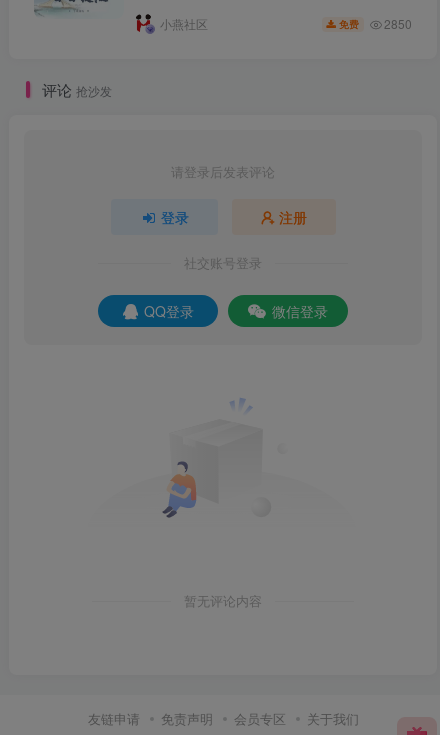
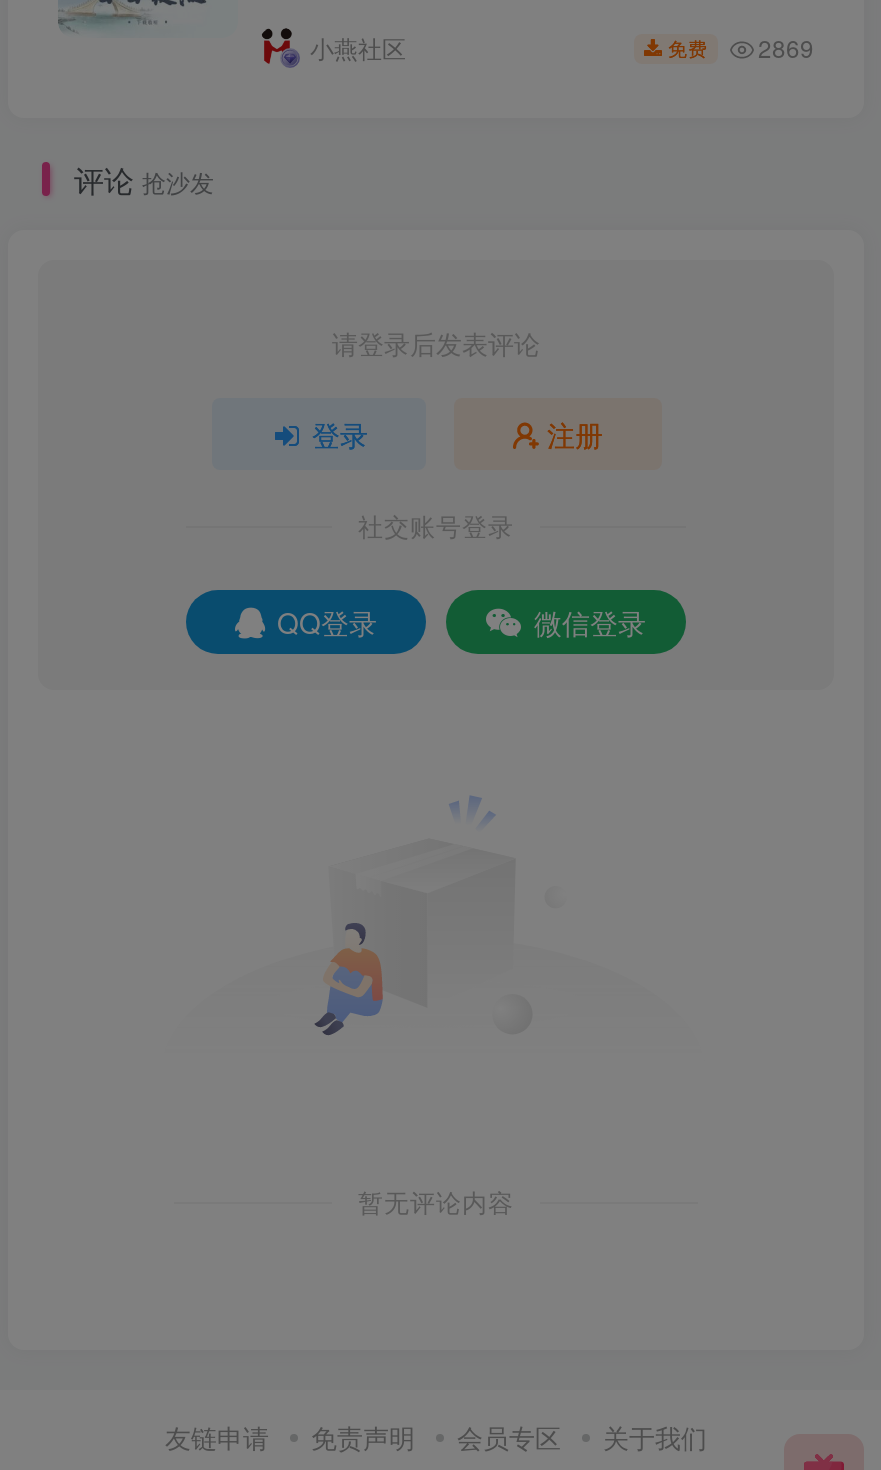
- 免费 2850
+ 免费 2869
